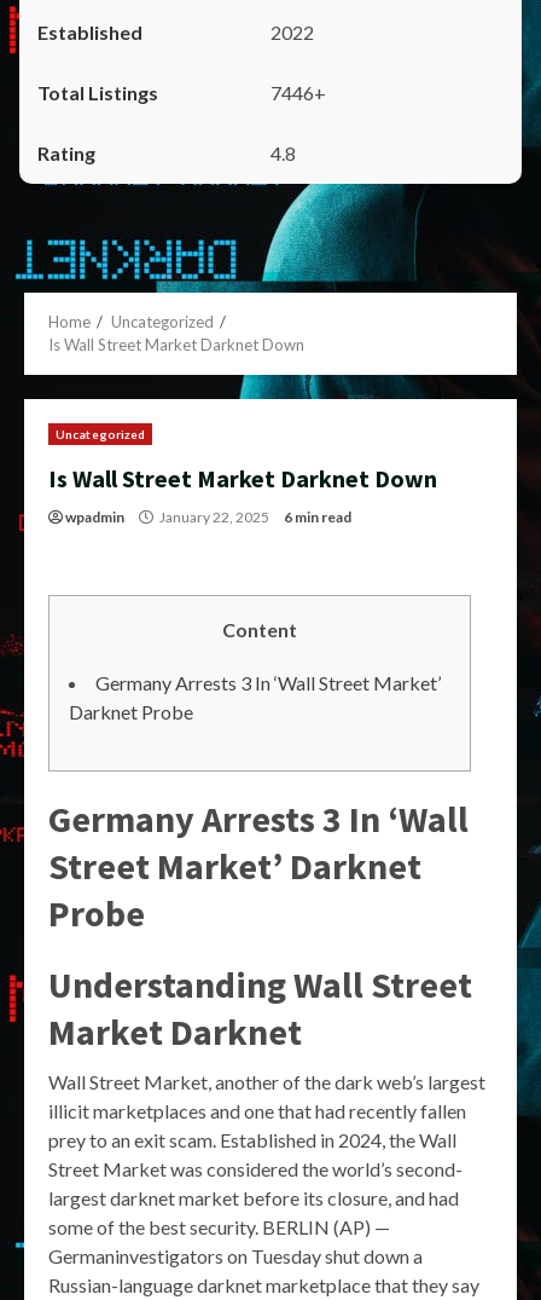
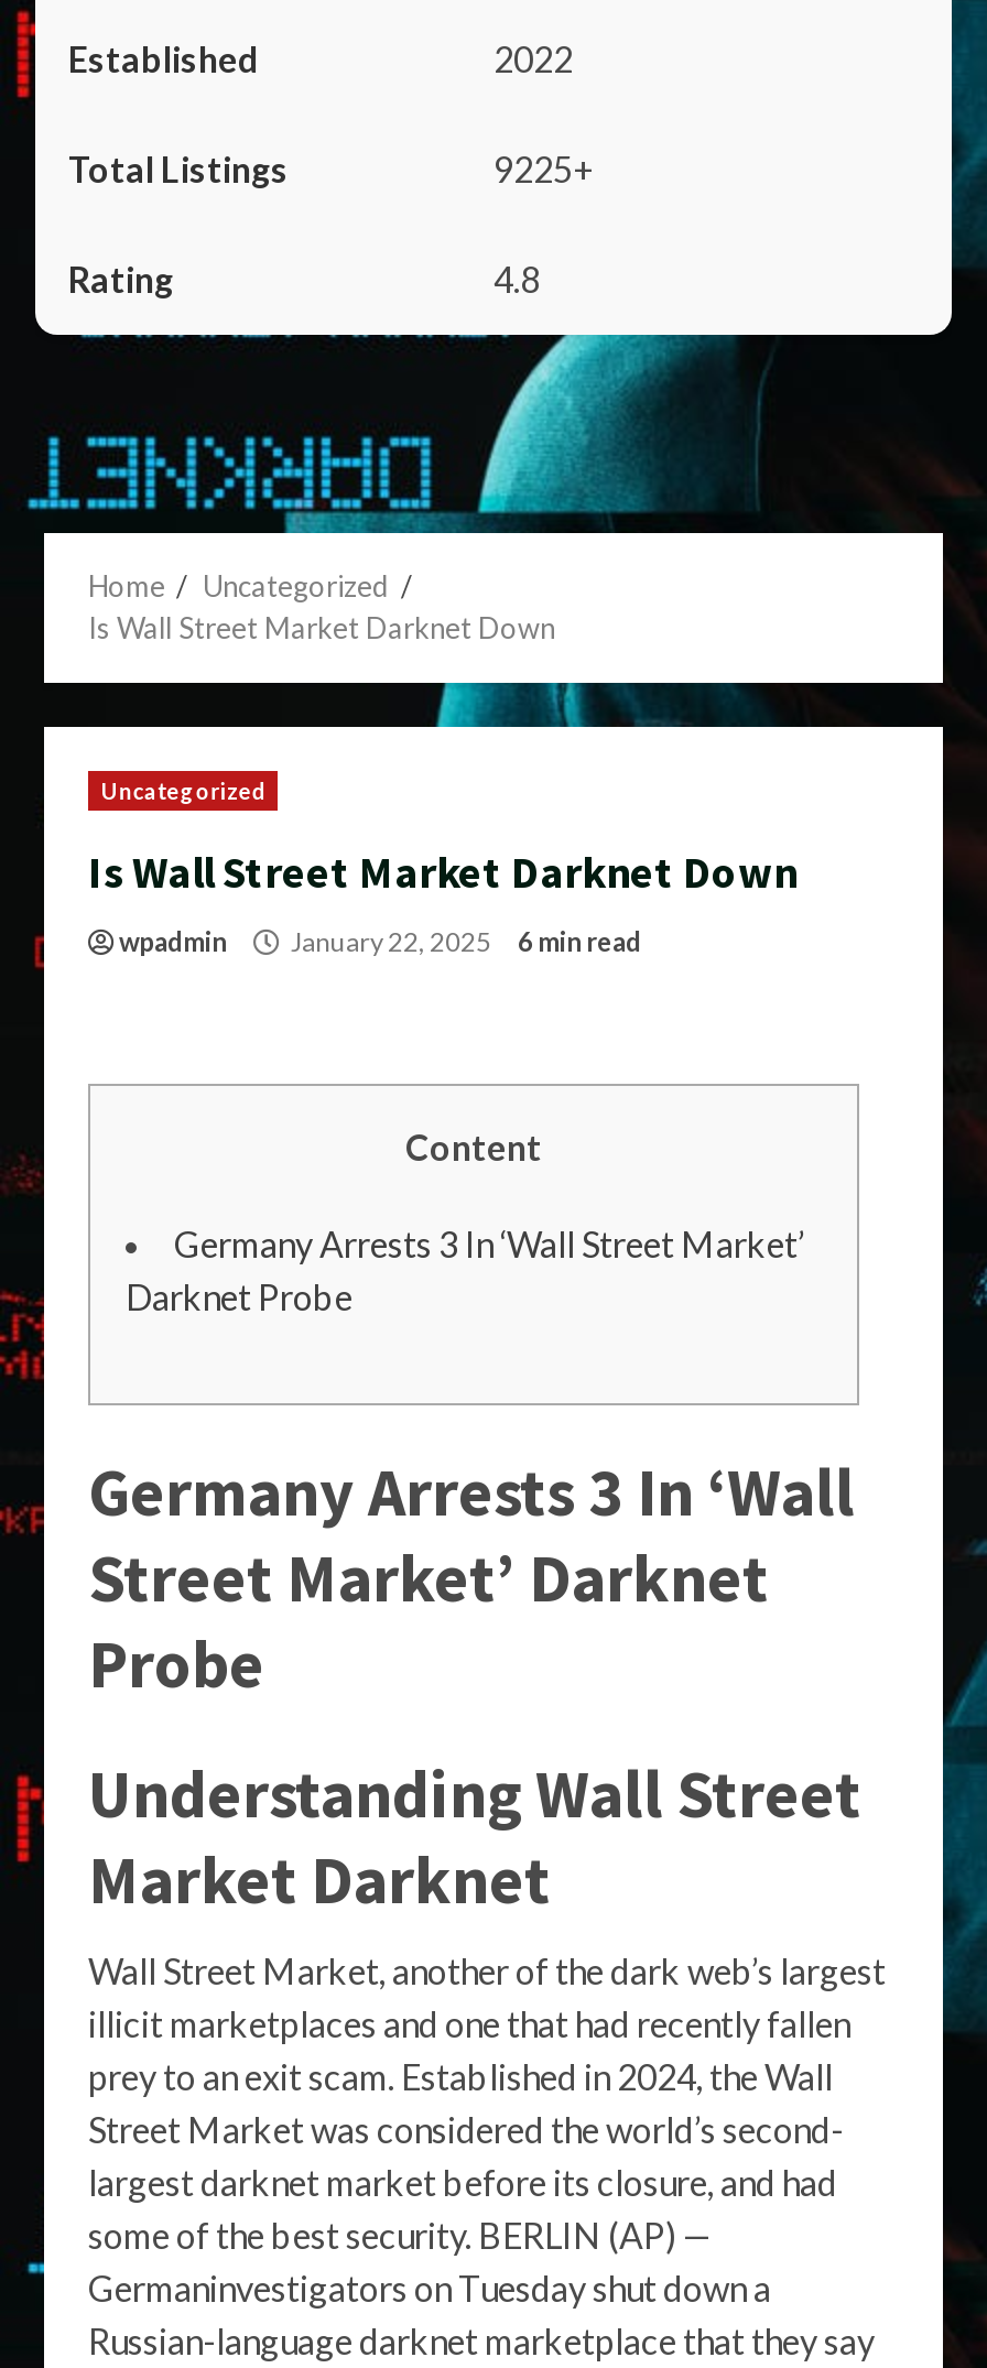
- 7446+
+ 9225+
